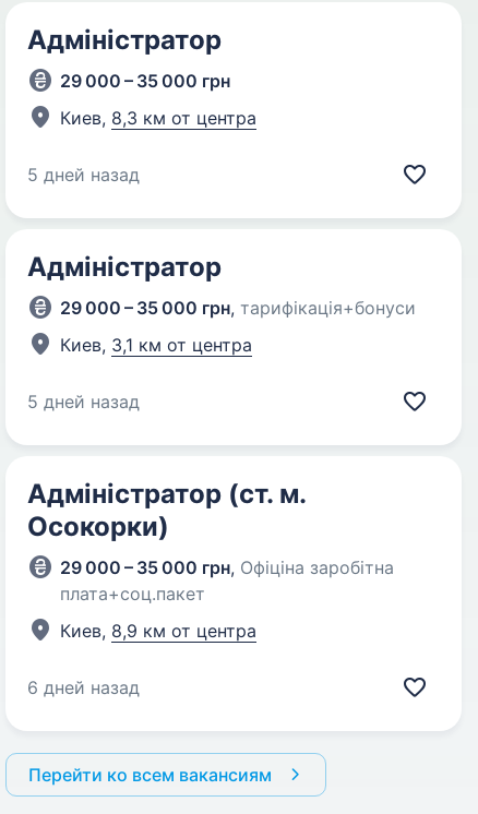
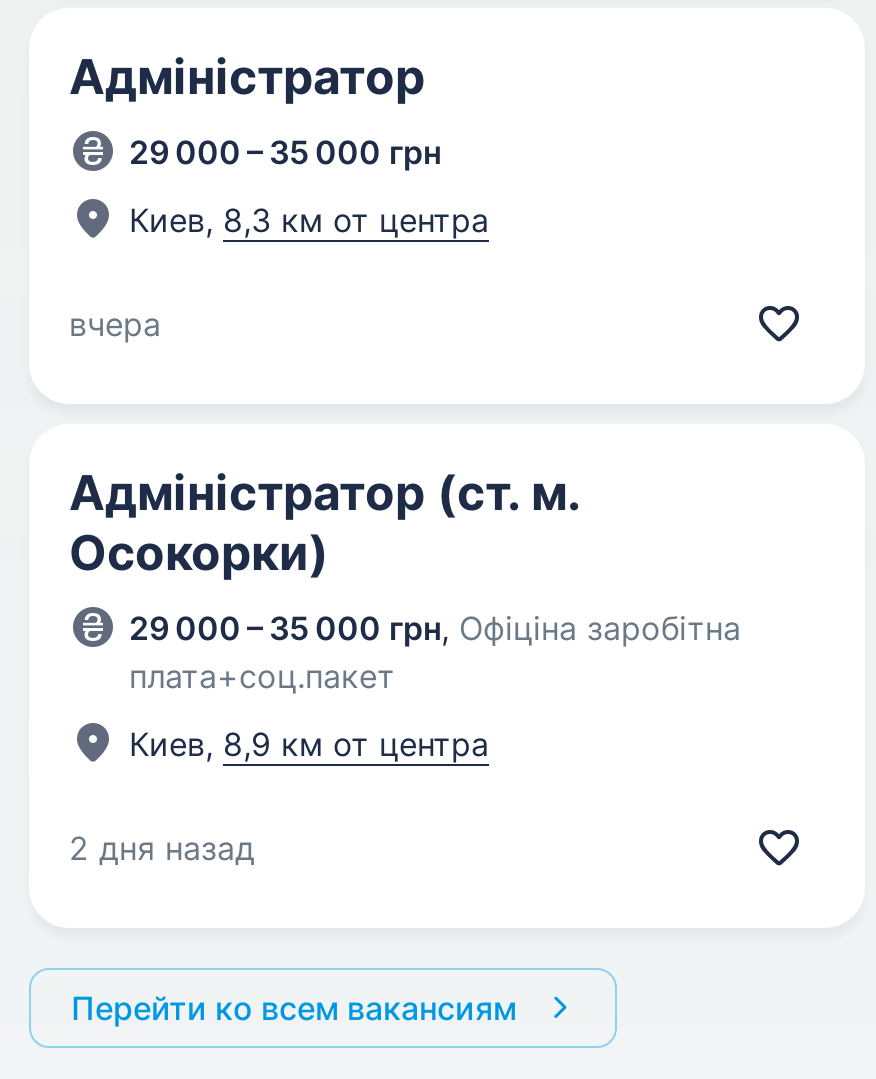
- 5 дней назад
- Адміністратор
- 29 000 – 35 000 грн, тарифікація+бонуси
- Киев, 3,1 км от центра
- 5 дней назад
+ вчера

- 6 дней назад
+ 2 дня назад
